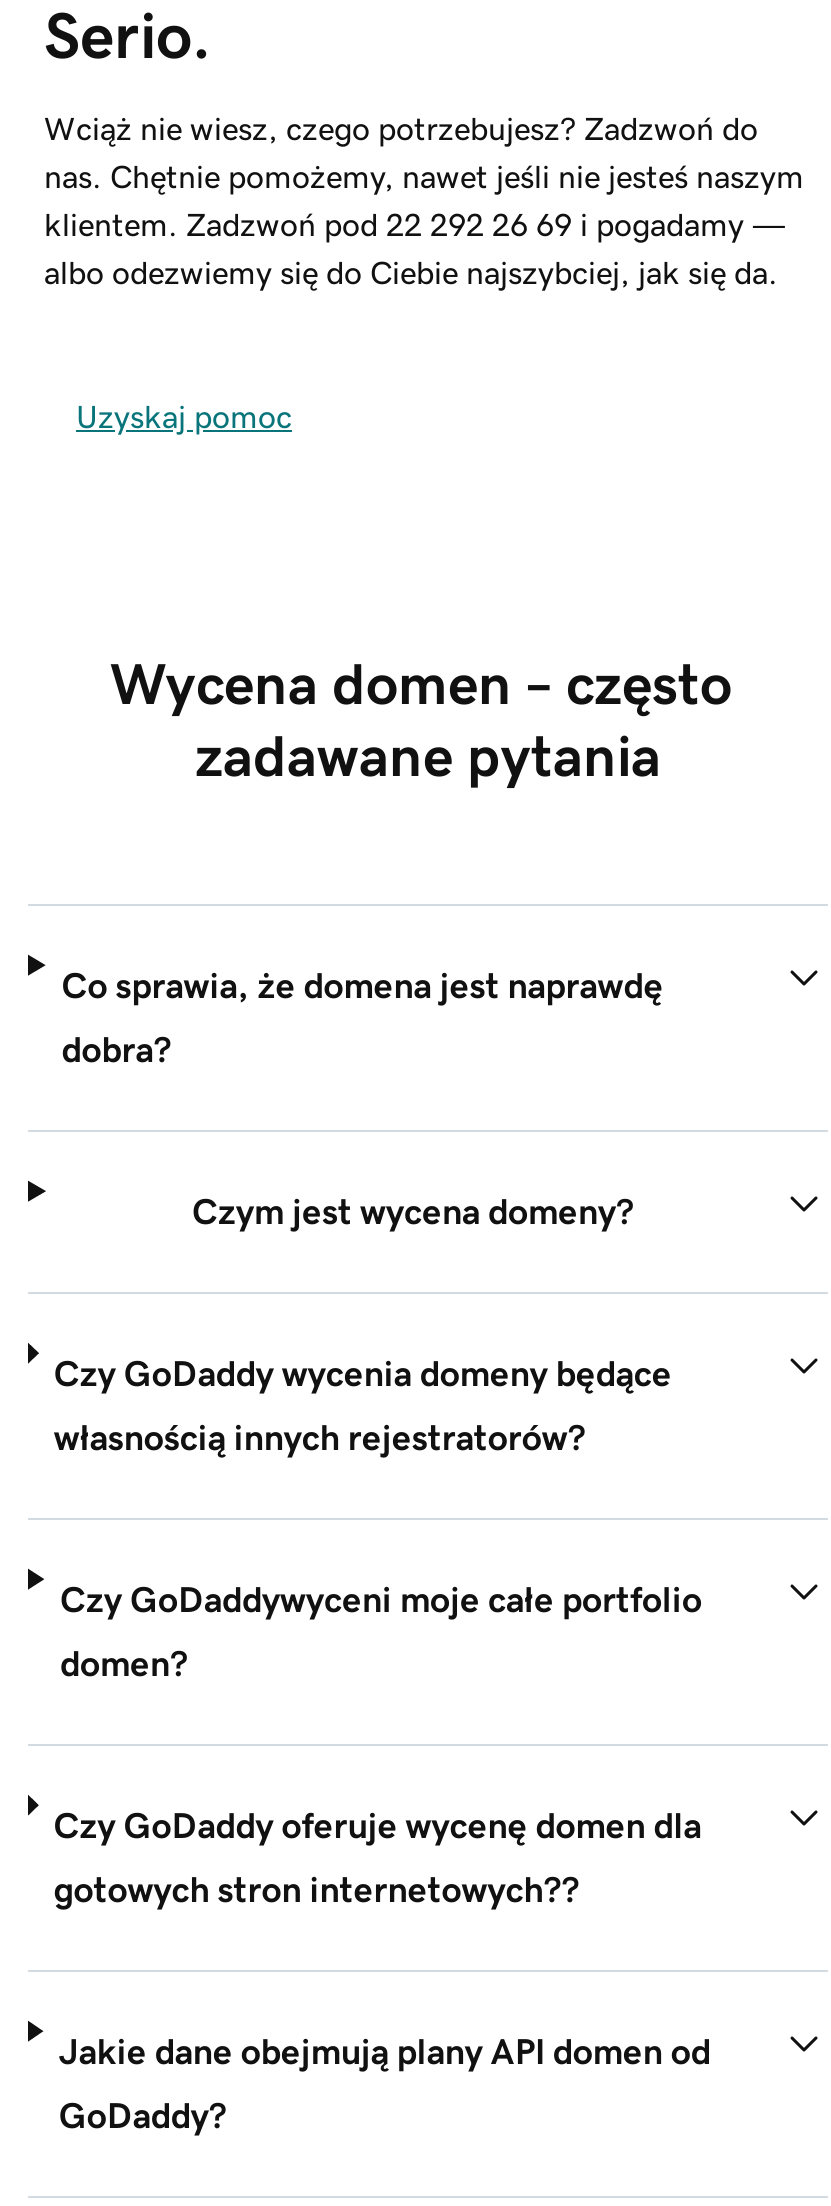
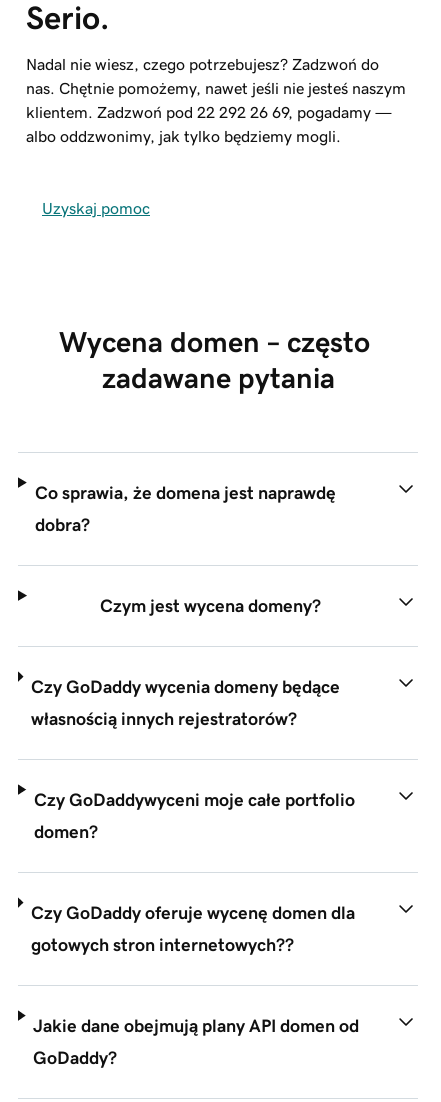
- Wciąż nie wiesz, czego potrzebujesz? Zadzwoń do
+ Nadal nie wiesz, czego potrzebujesz? Zadzwoń do

- klientem. Zadzwoń pod 22 292 26 69 i pogadamy —
+ klientem. Zadzwoń pod 22 292 26 69, pogadamy —

- albo odezwiemy się do Ciebie najszybciej, jak się da.
+ albo oddzwonimy, jak tylko będziemy mogli.
